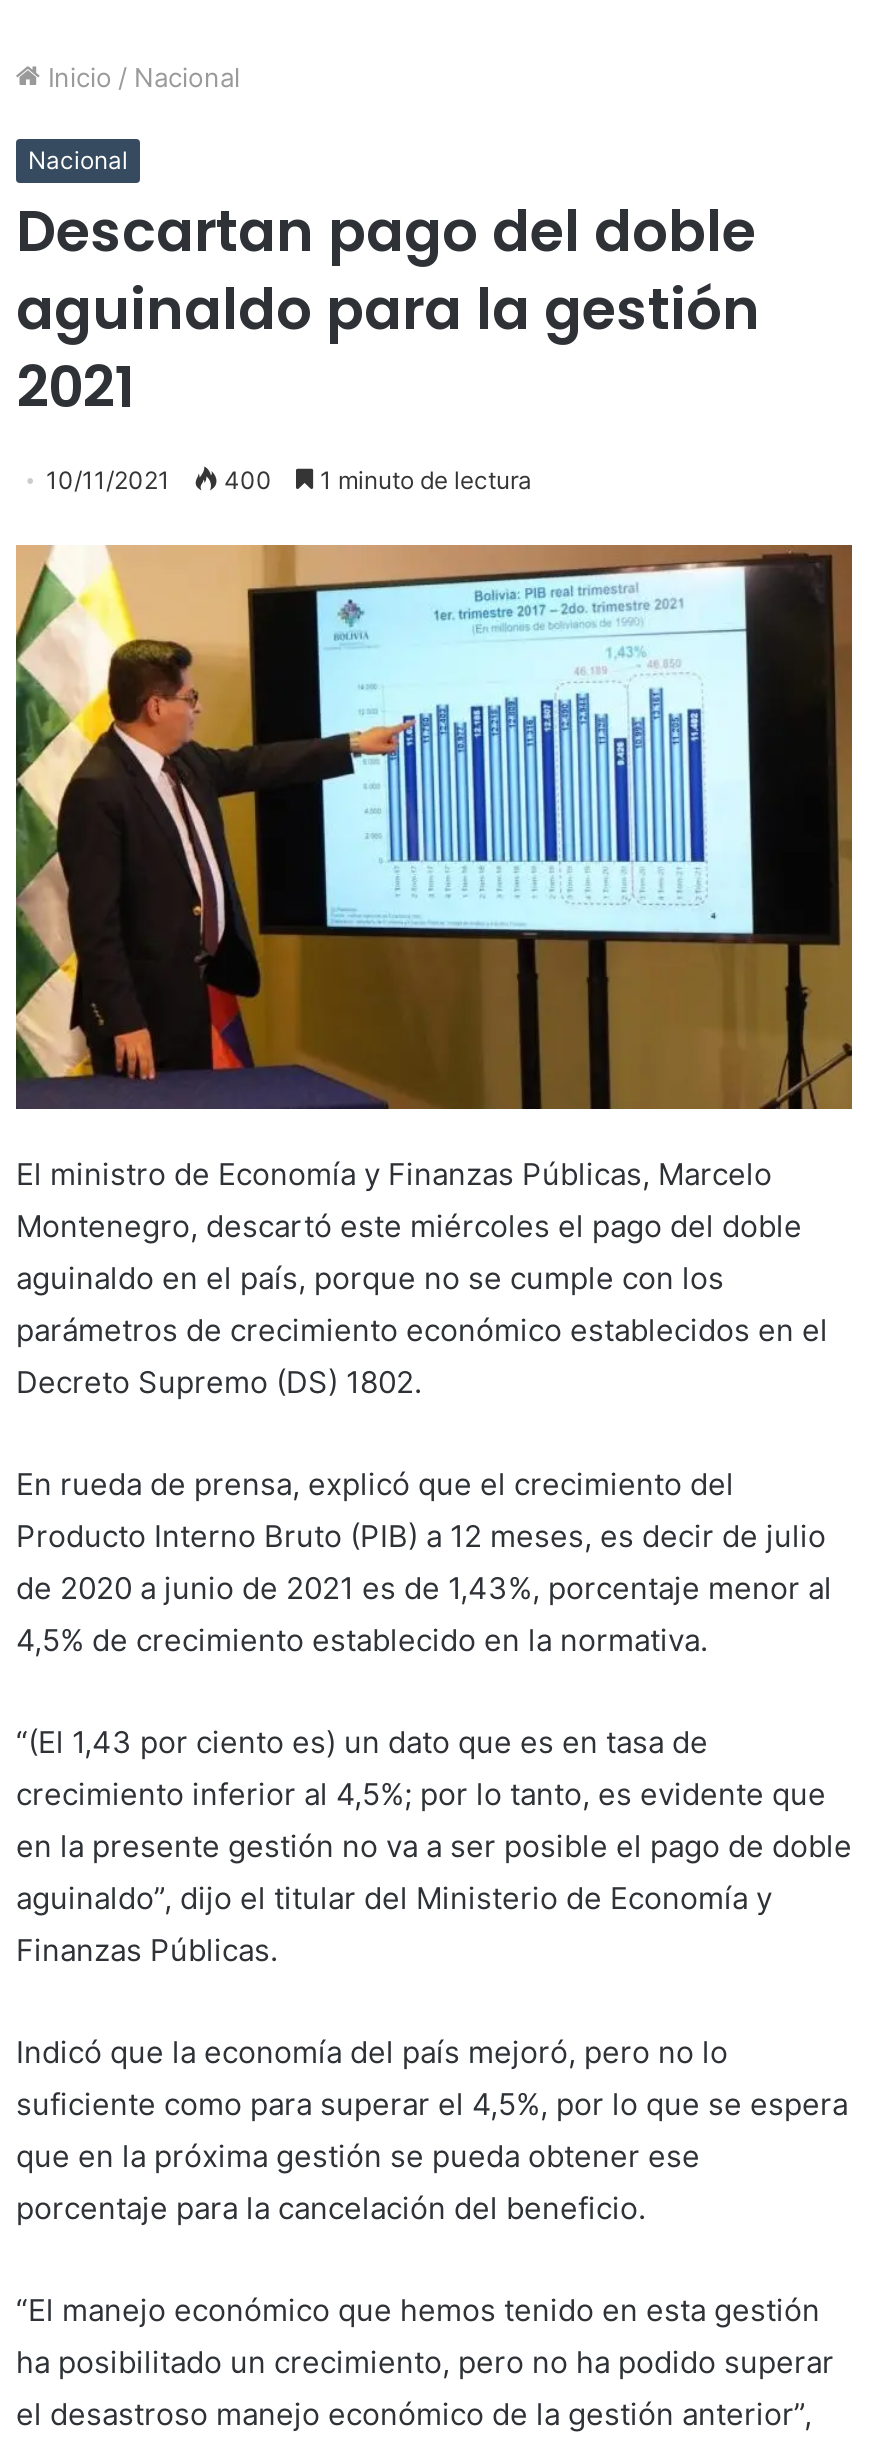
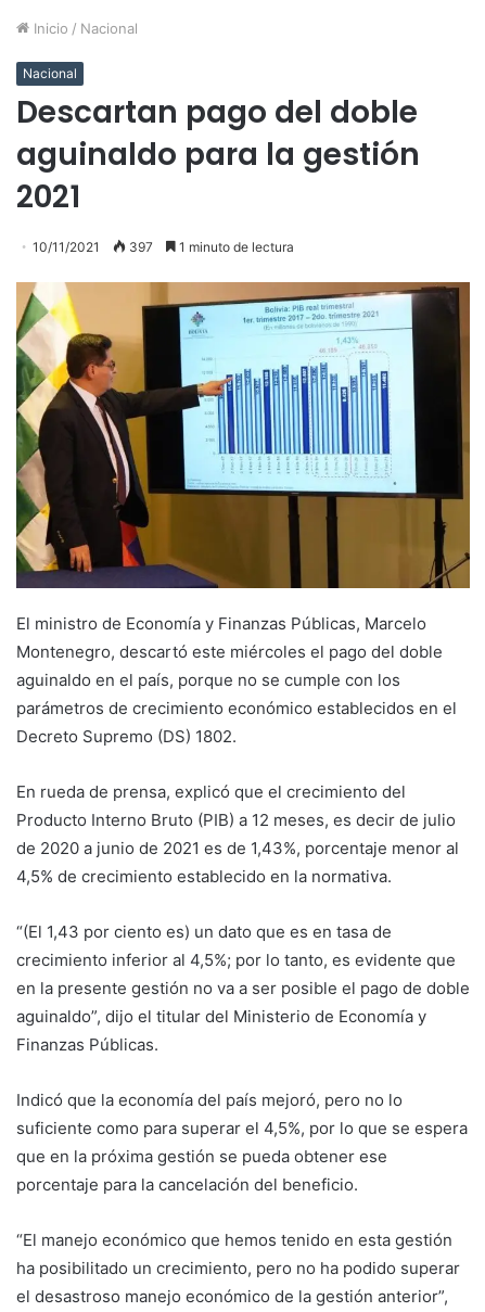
- 10/11/2021 400 1 minuto de lectura
+ 10/11/2021 397 1 minuto de lectura
